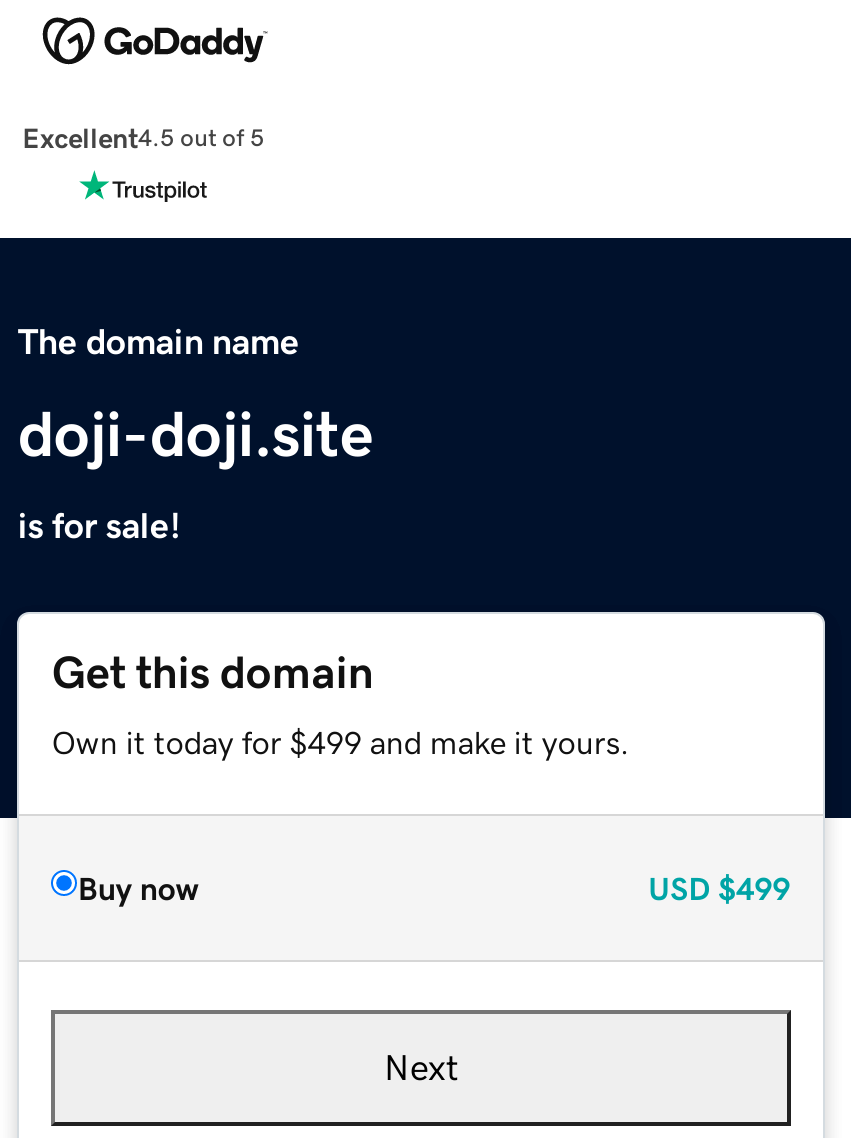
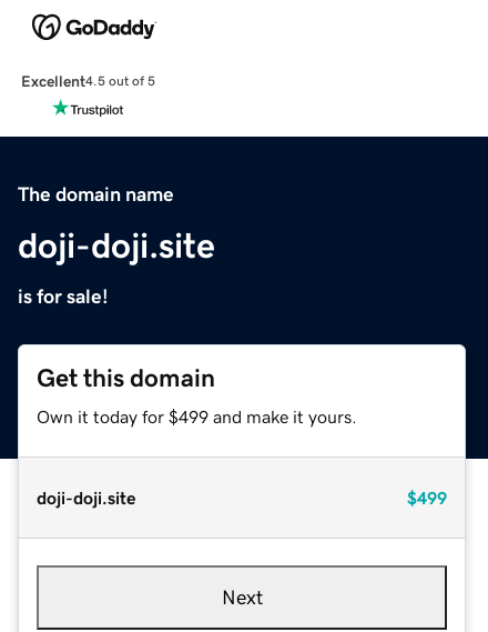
- Buy now
- USD $499
+ doji-doji.site
+ $499
